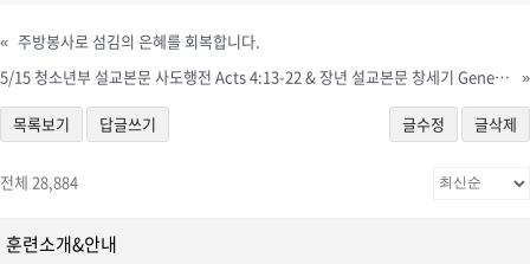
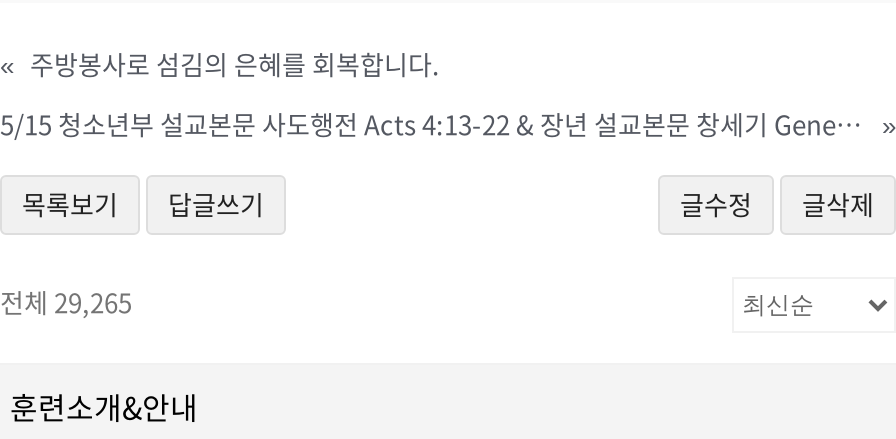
- 전체 28,884
+ 전체 29,265
